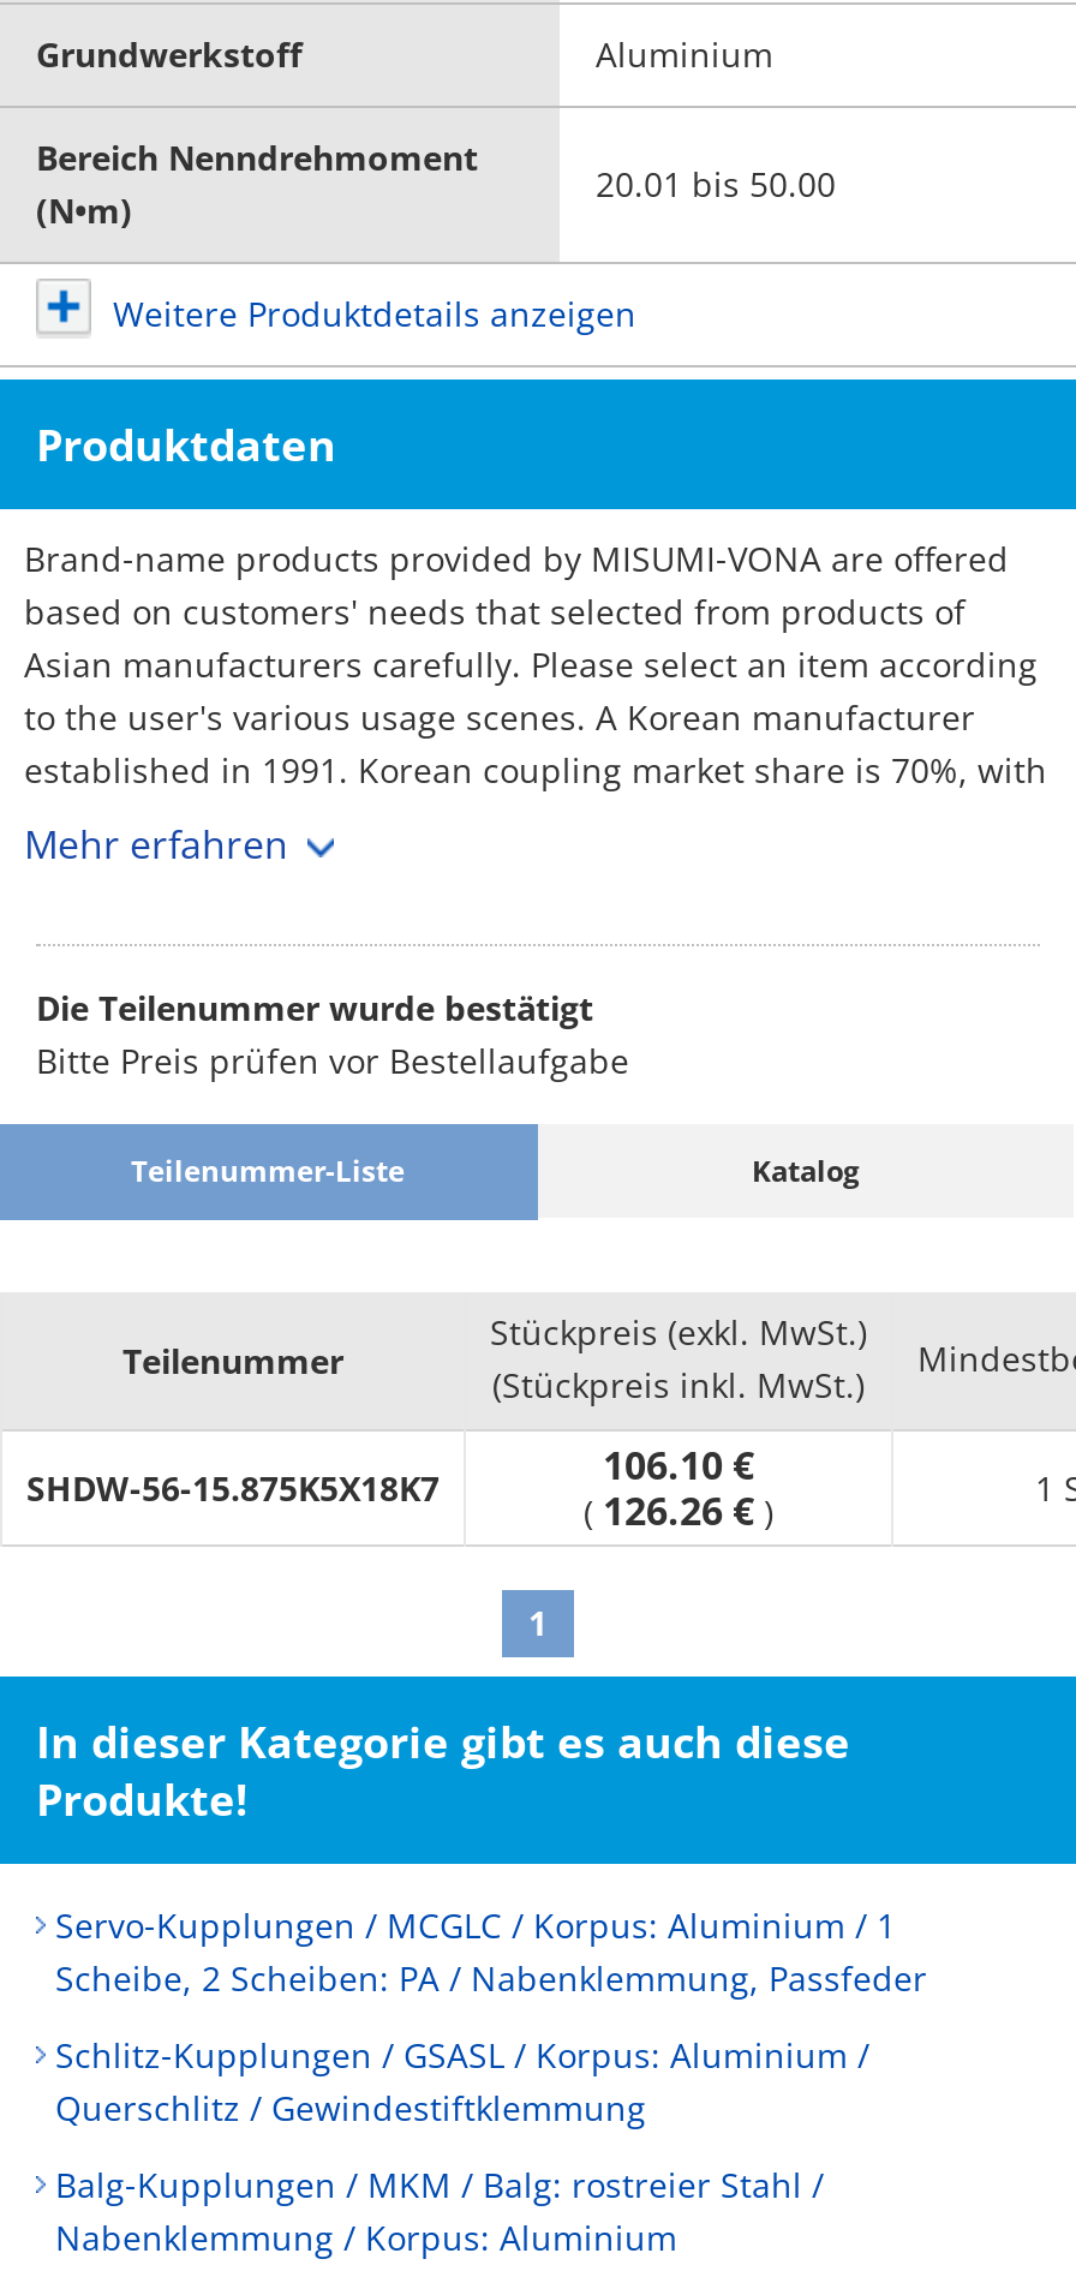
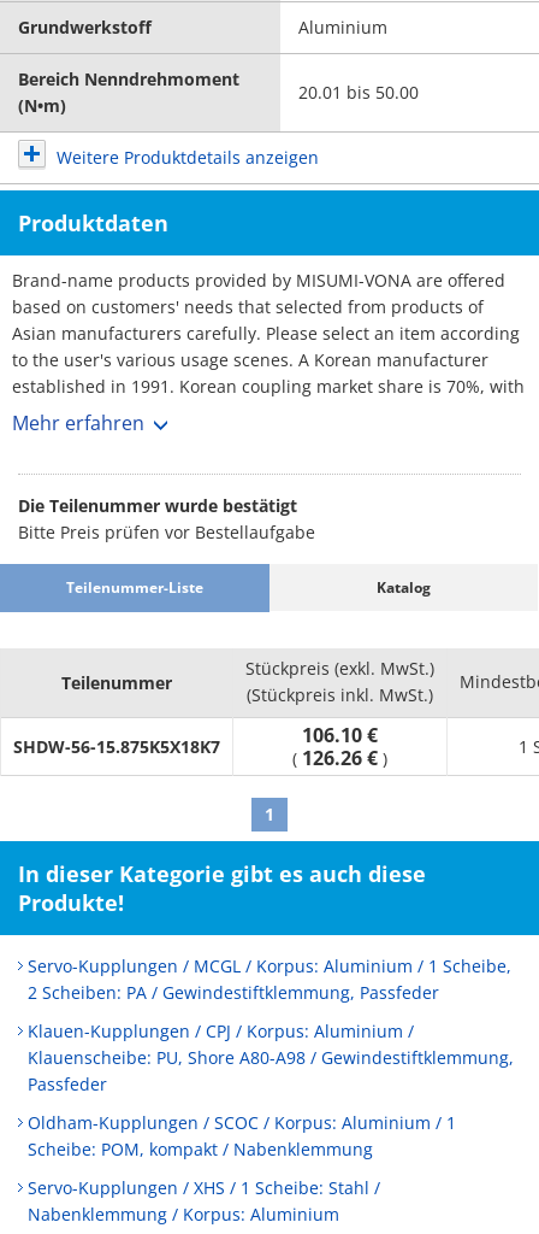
- Servo-Kupplungen / MCGLC / Korpus: Aluminium / 1
- Scheibe, 2 Scheiben: PA / Nabenklemmung, Passfeder
- Schlitz-Kupplungen / GSASL / Korpus: Aluminium /
- Querschlitz / Gewindestiftklemmung
- Balg-Kupplungen / MKM / Balg: rostreier Stahl /
+ Servo-Kupplungen / MCGL / Korpus: Aluminium / 1 Scheibe,
+ 2 Scheiben: PA / Gewindestiftklemmung, Passfeder
+ Klauen-Kupplungen / CPJ / Korpus: Aluminium /
+ Klauenscheibe: PU, Shore A80-A98 / Gewindestiftklemmung,
+ Passfeder
+ Oldham-Kupplungen / SCOC / Korpus: Aluminium / 1
+ Scheibe: POM, kompakt / Nabenklemmung
+ Servo-Kupplungen / XHS / 1 Scheibe: Stahl /
